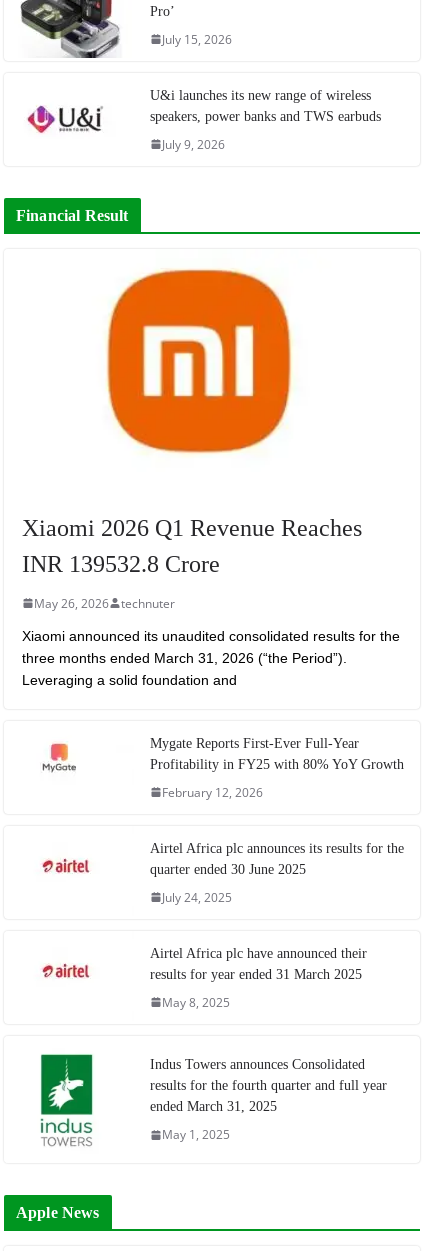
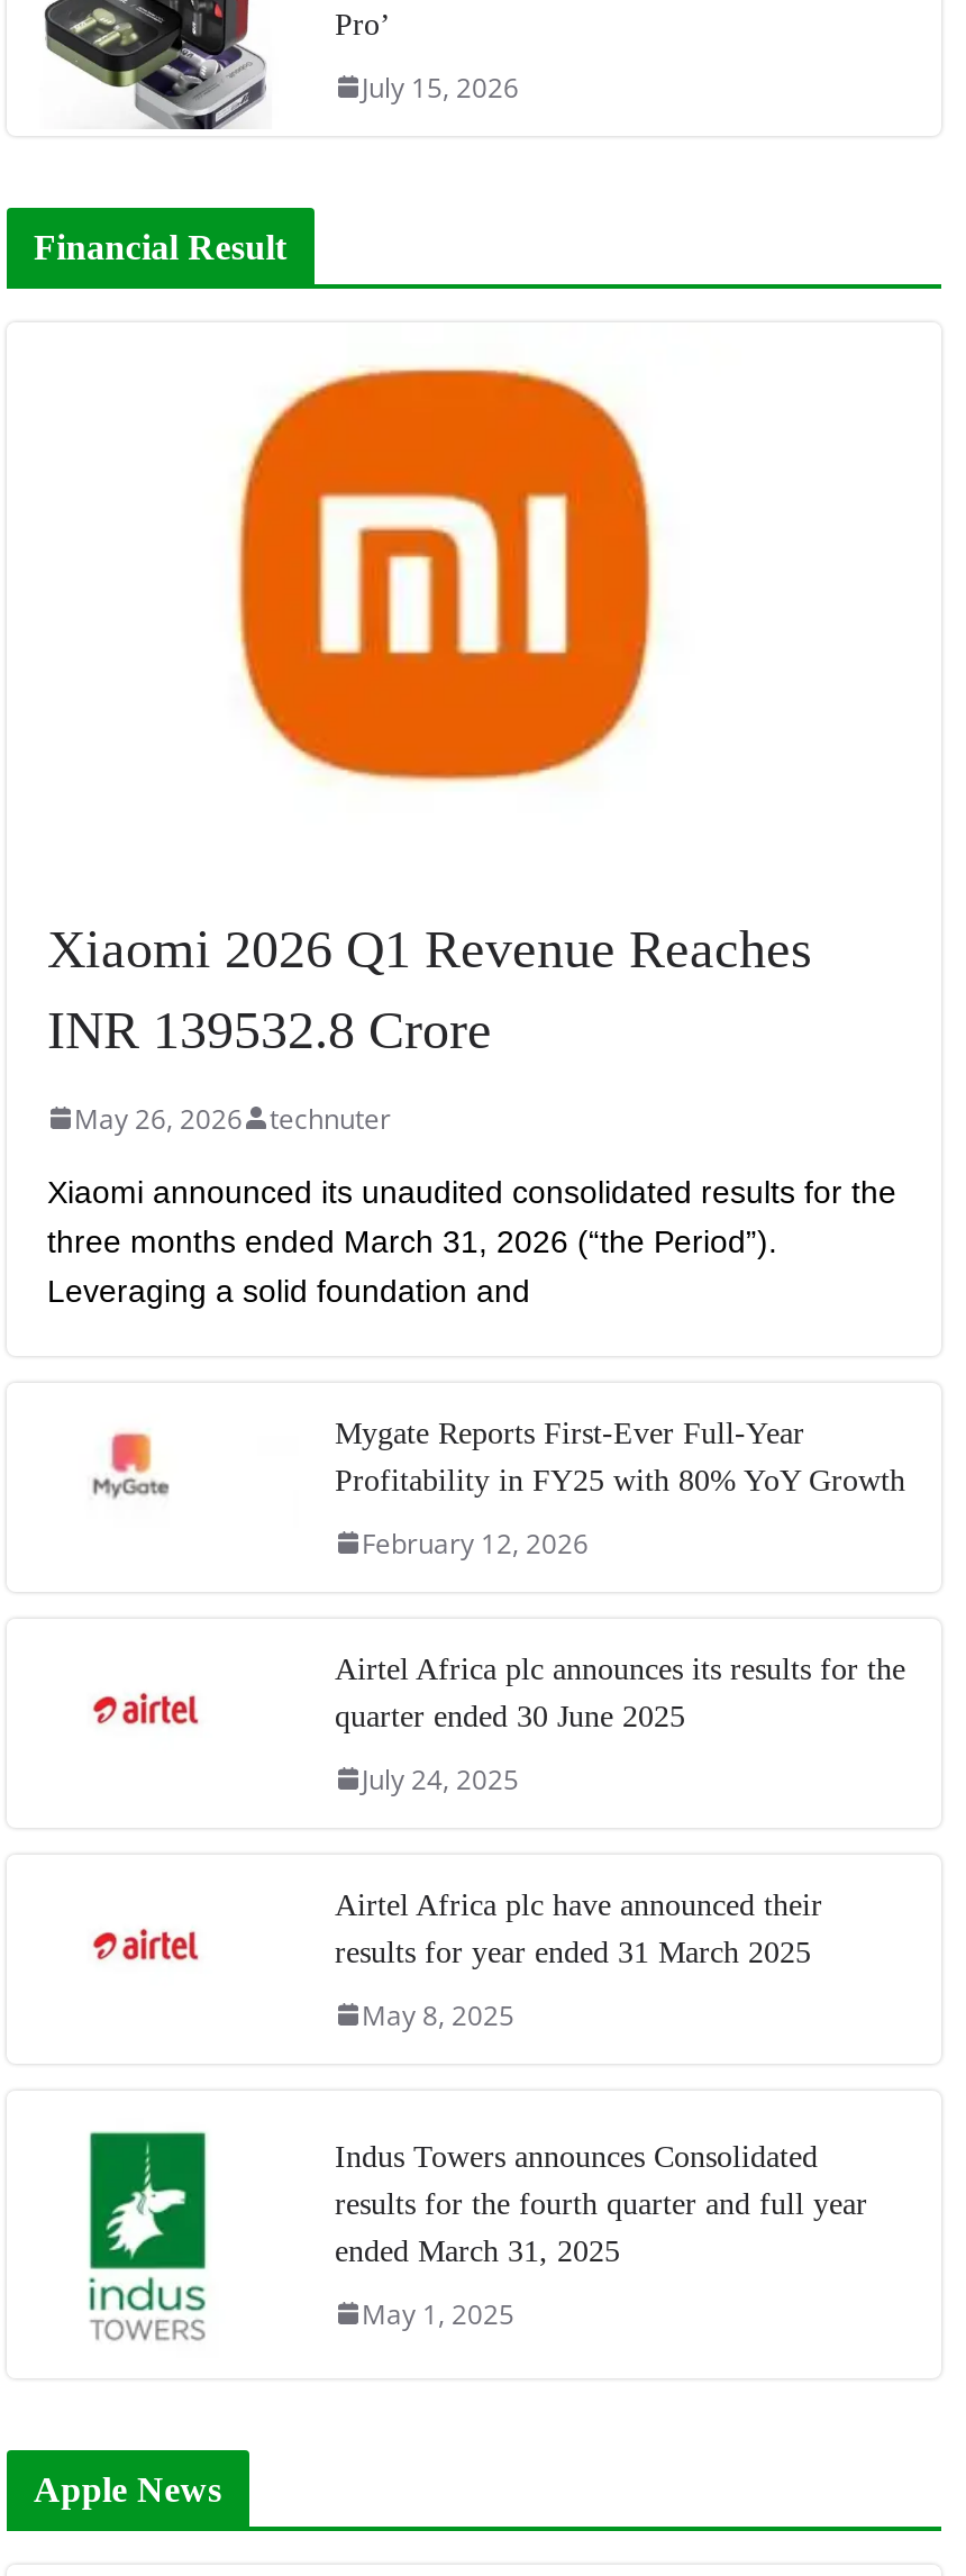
- [image]
- U&i launches its new range of wireless
- speakers, power banks and TWS earbuds
- July 9, 2026
